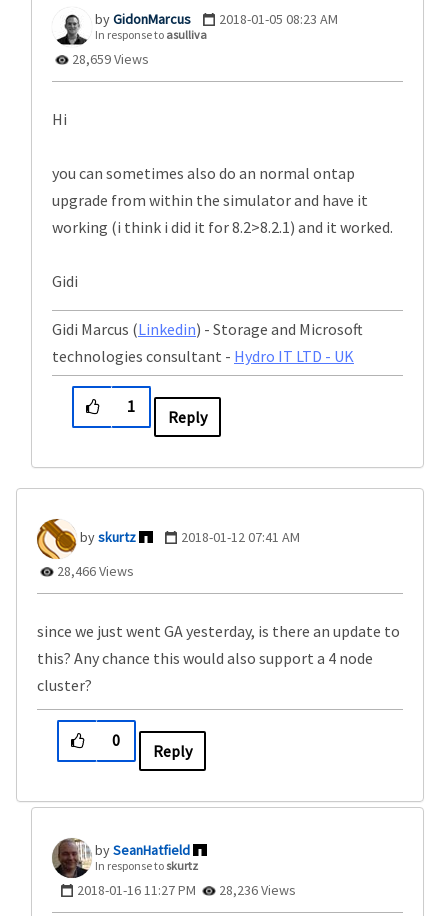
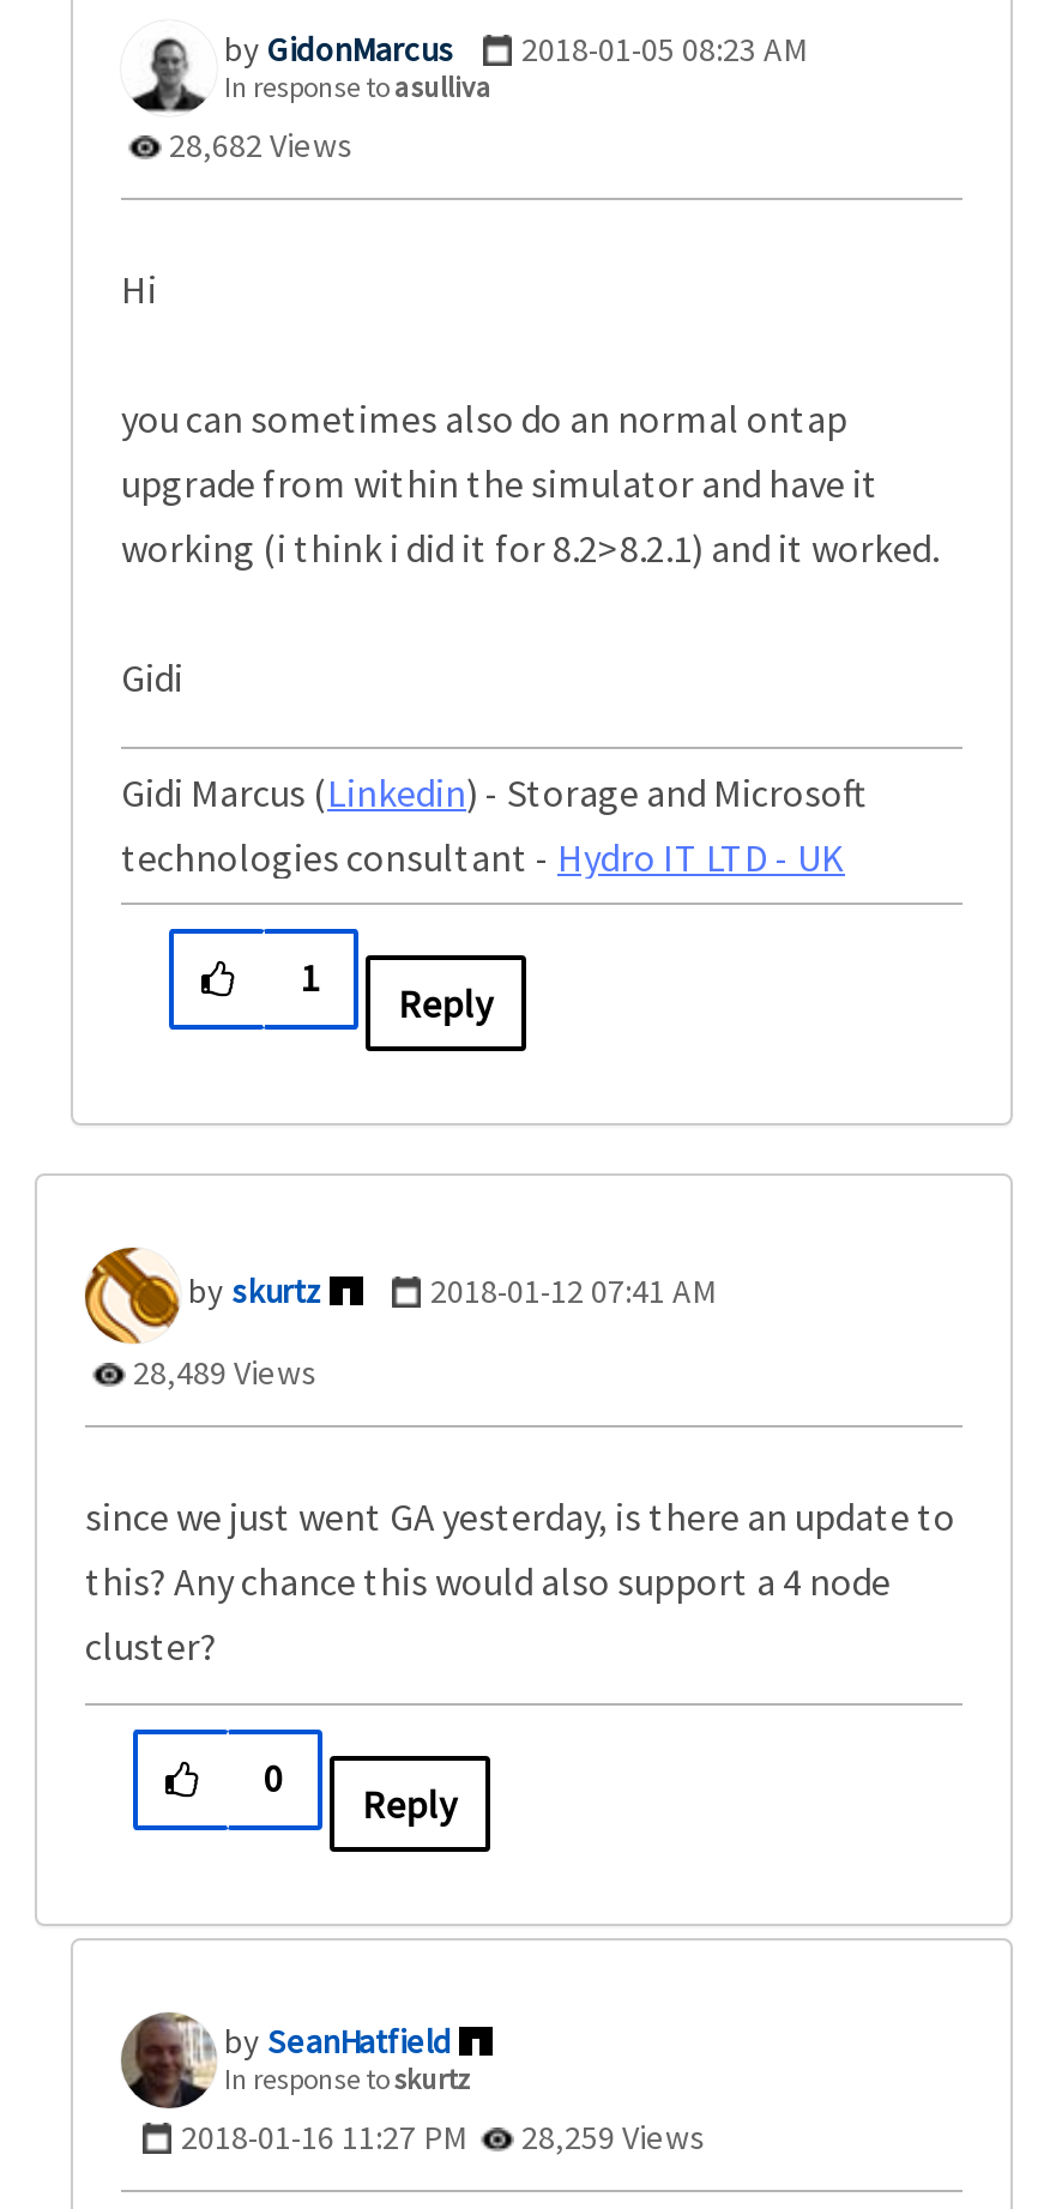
- 28,659 Views
+ 28,682 Views

- 28,466 Views
+ 28,489 Views

- 2018-01-16 11:27 PM 28,236 Views
+ 2018-01-16 11:27 PM 28,259 Views
